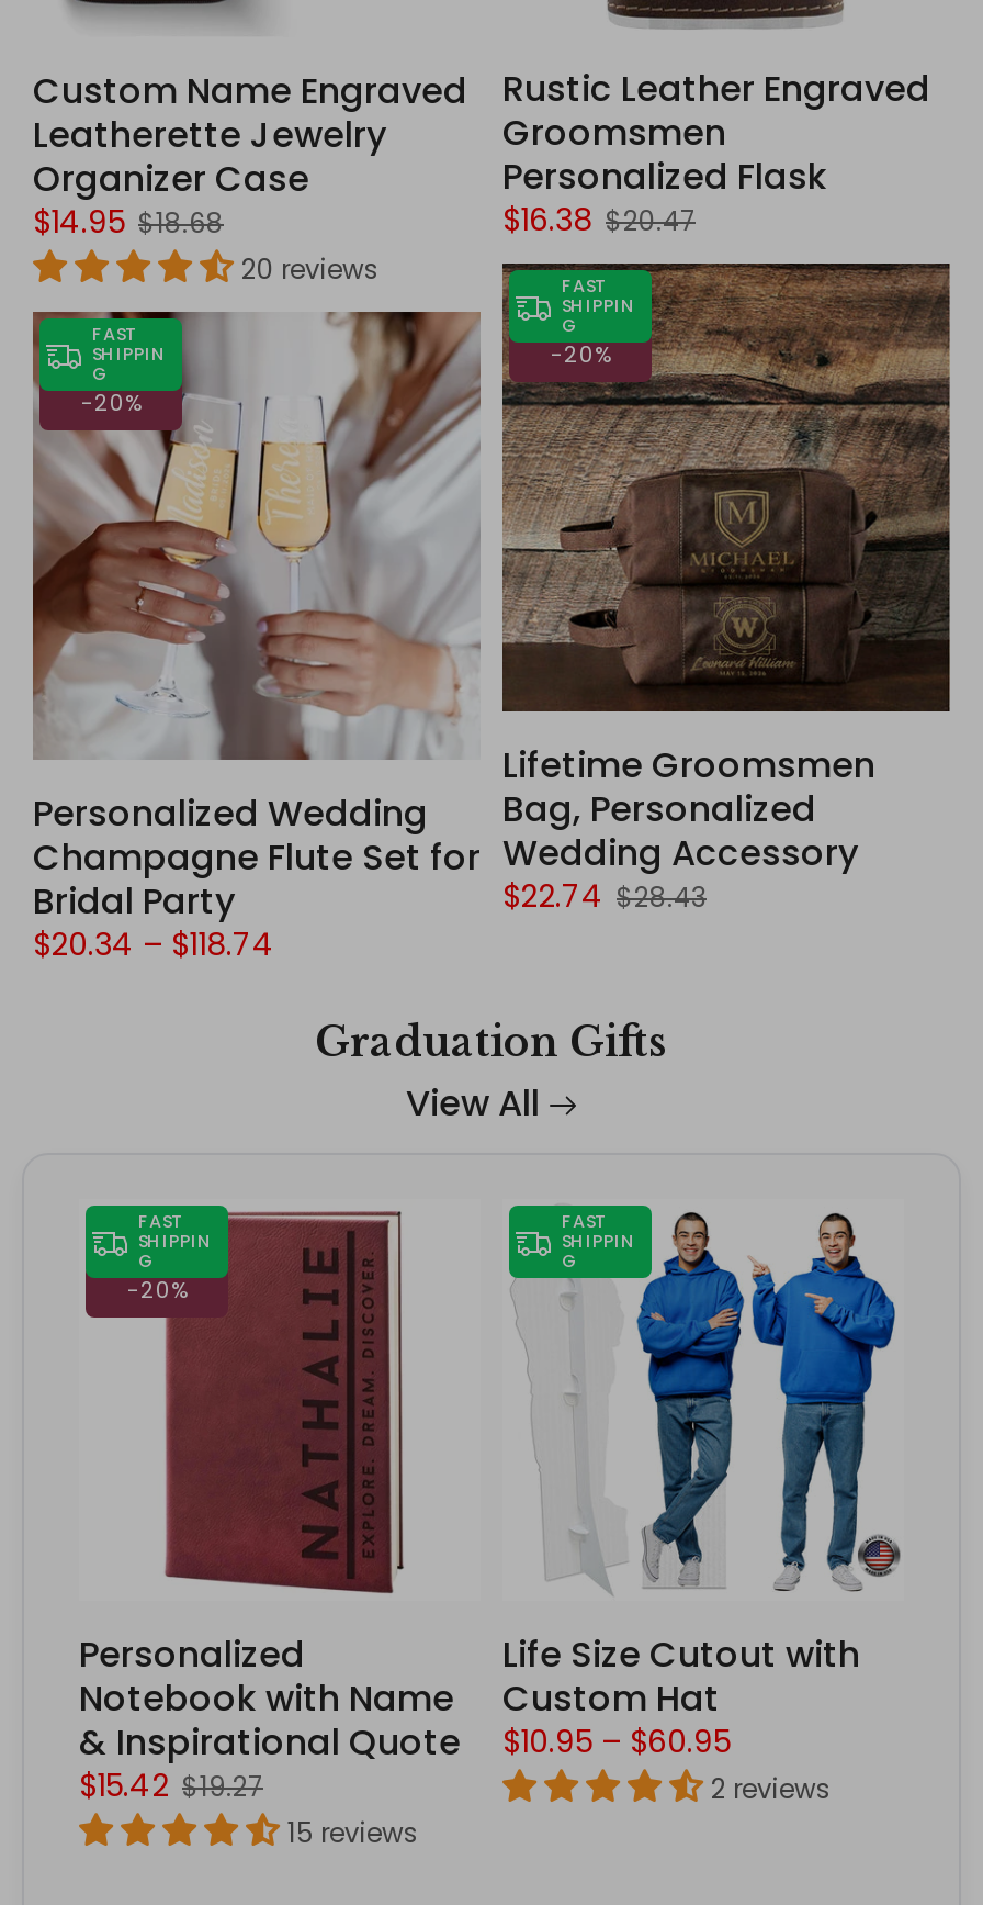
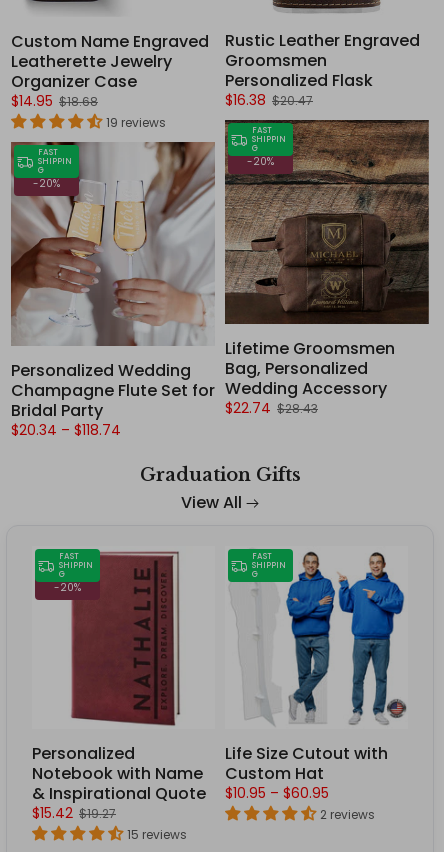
- 20 reviews
+ 19 reviews
